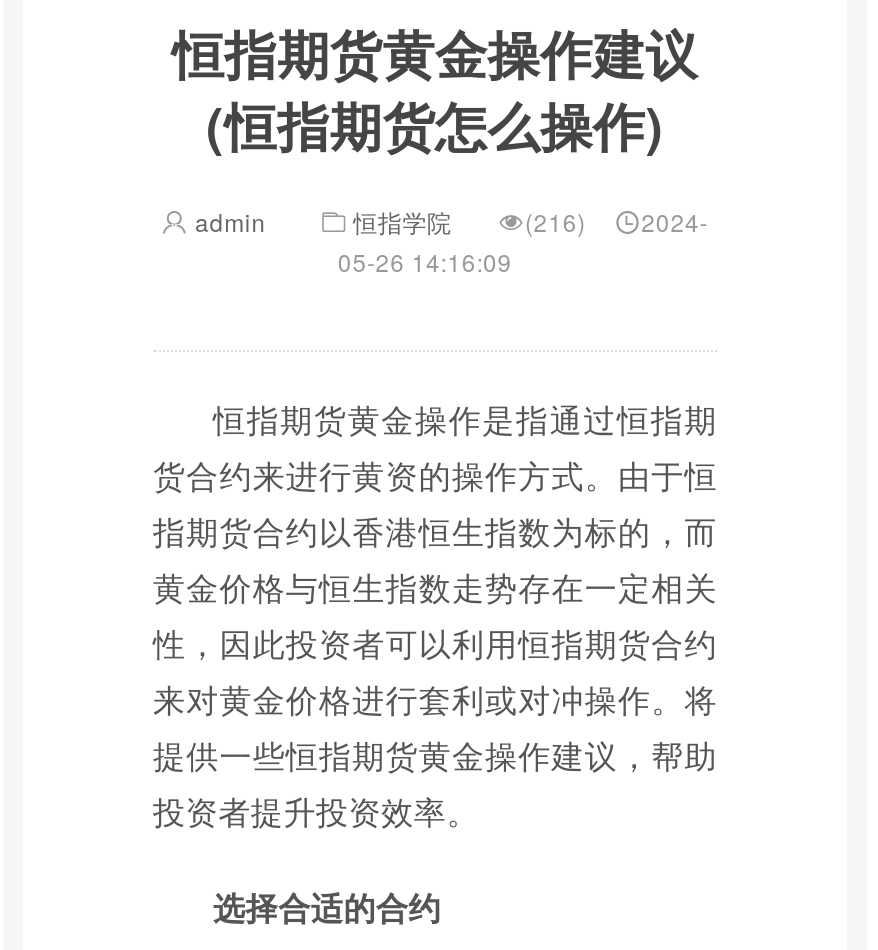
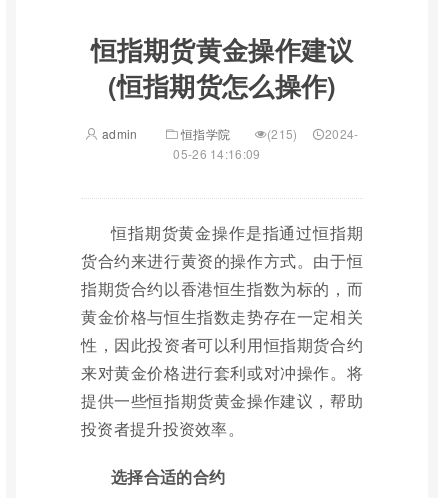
- (216) 2024-
+ (215) 2024-
